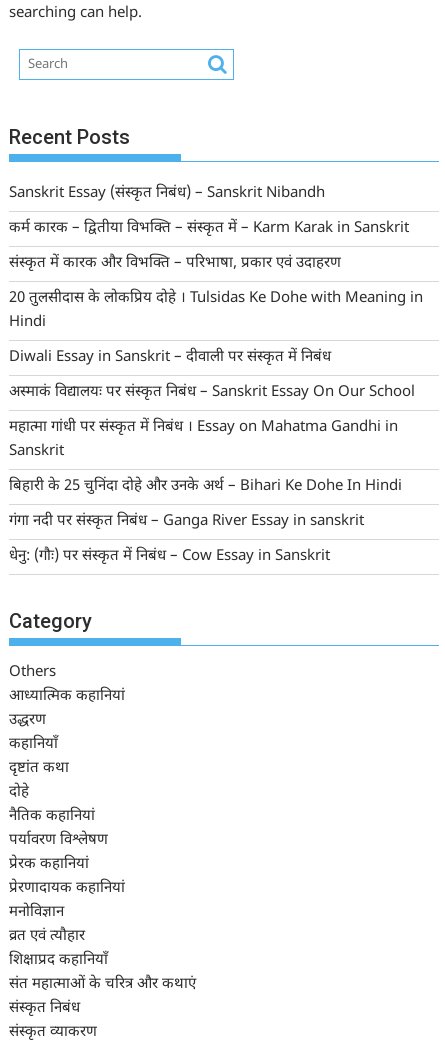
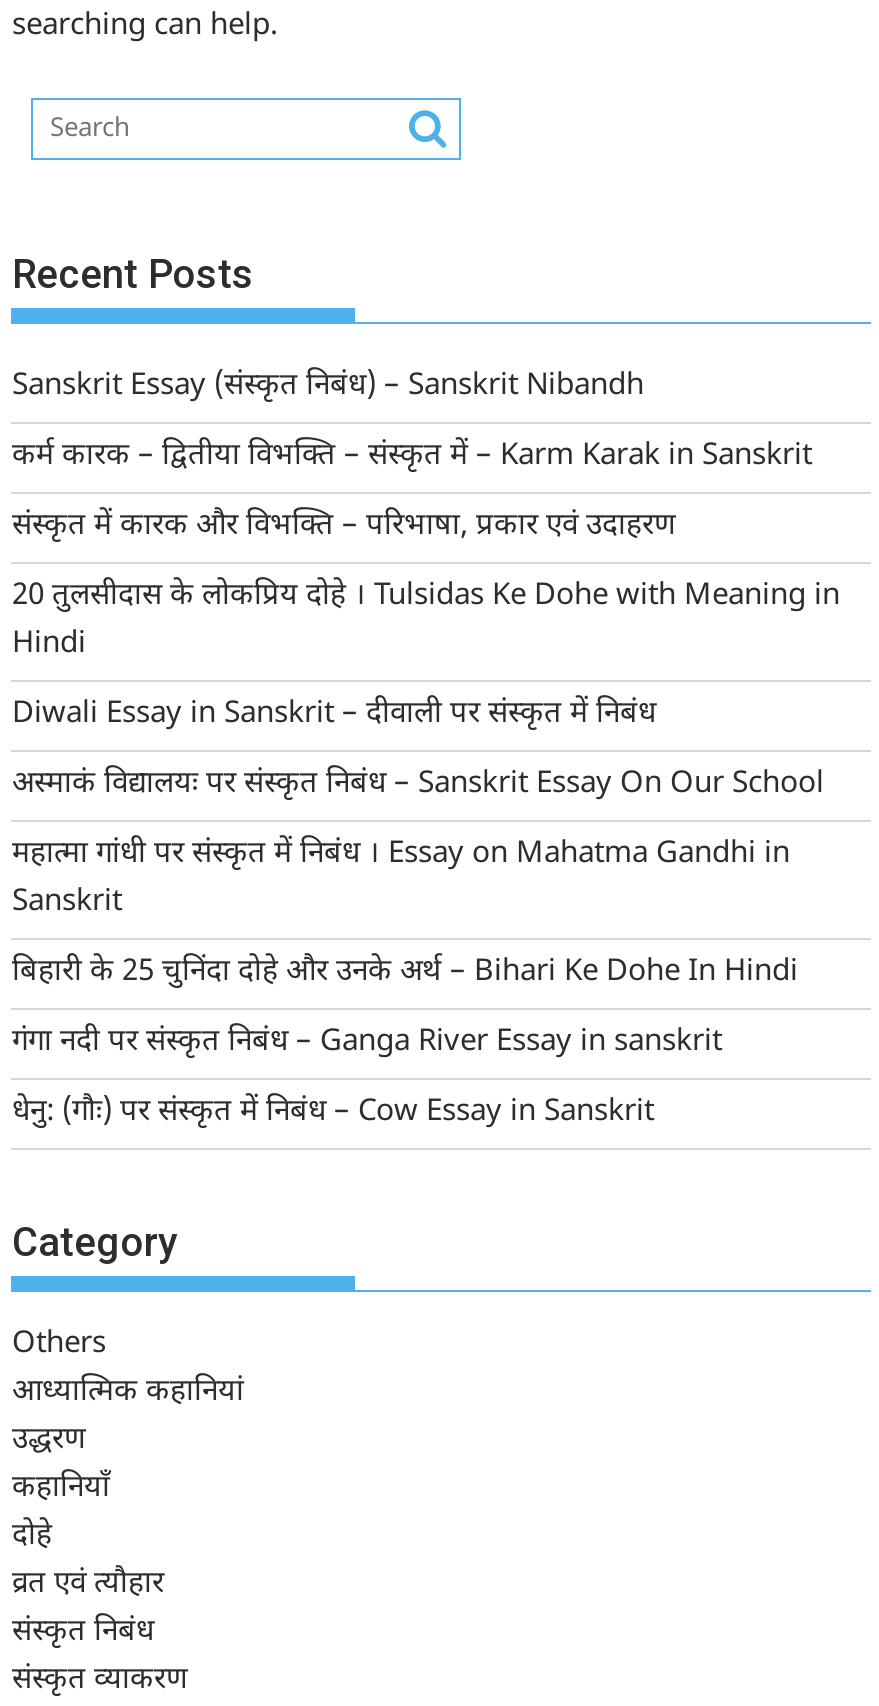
- दृष्टांत कथा

- नैतिक कहानियां
- पर्यावरण विश्लेषण
- प्रेरक कहानियां
- प्रेरणादायक कहानियां
- मनोविज्ञान

- शिक्षाप्रद कहानियाँ
- संत महात्माओं के चरित्र और कथाएं
